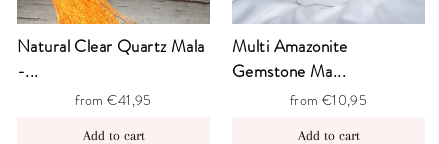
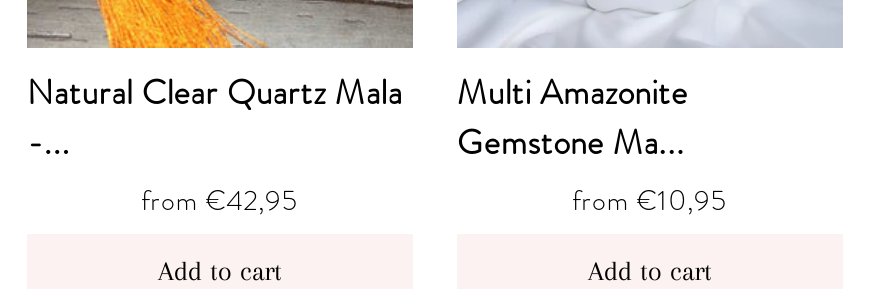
- from €41,95
+ from €42,95
